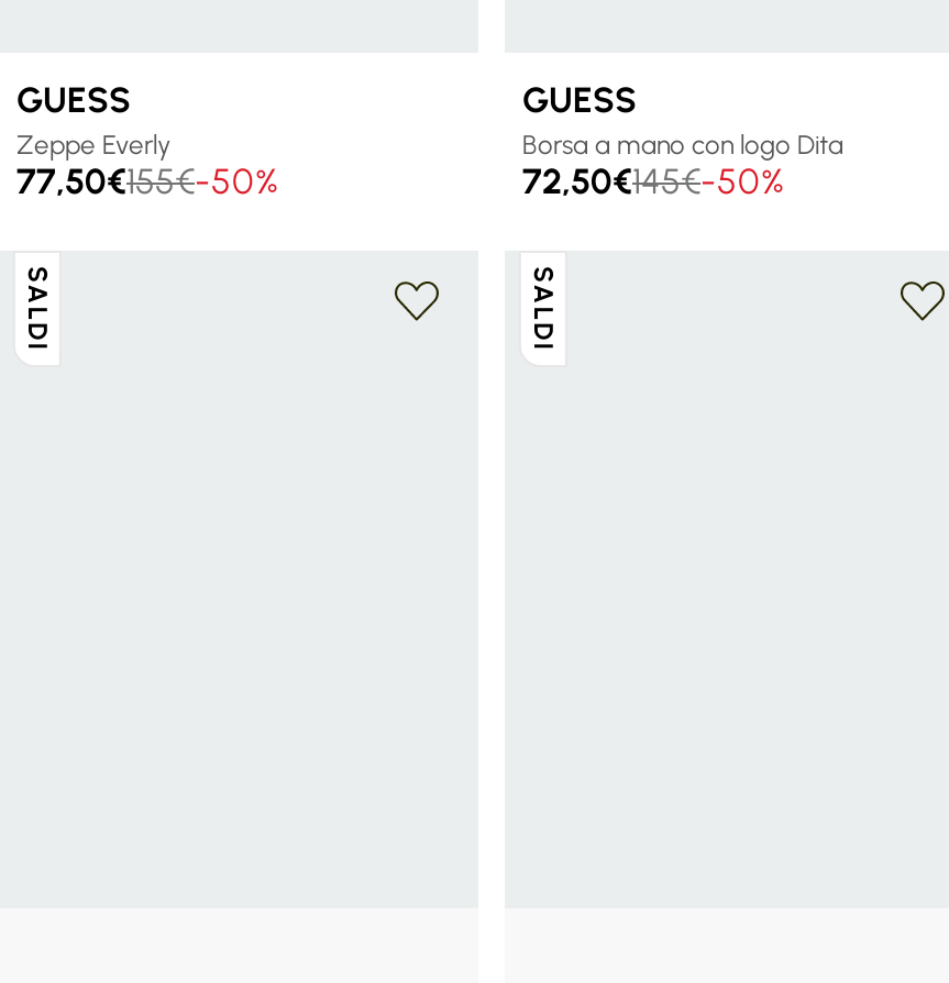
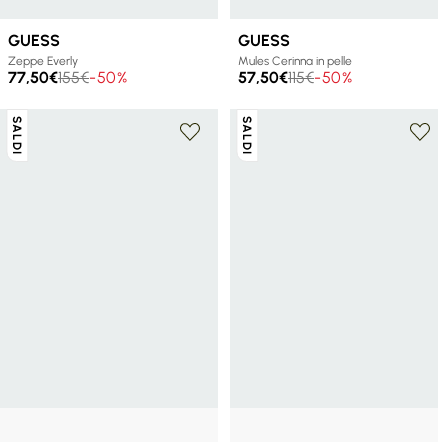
- Borsa a mano con logo Dita
- 72,50€145€-50%
+ Mules Cerinna in pelle
+ 57,50€115€-50%
